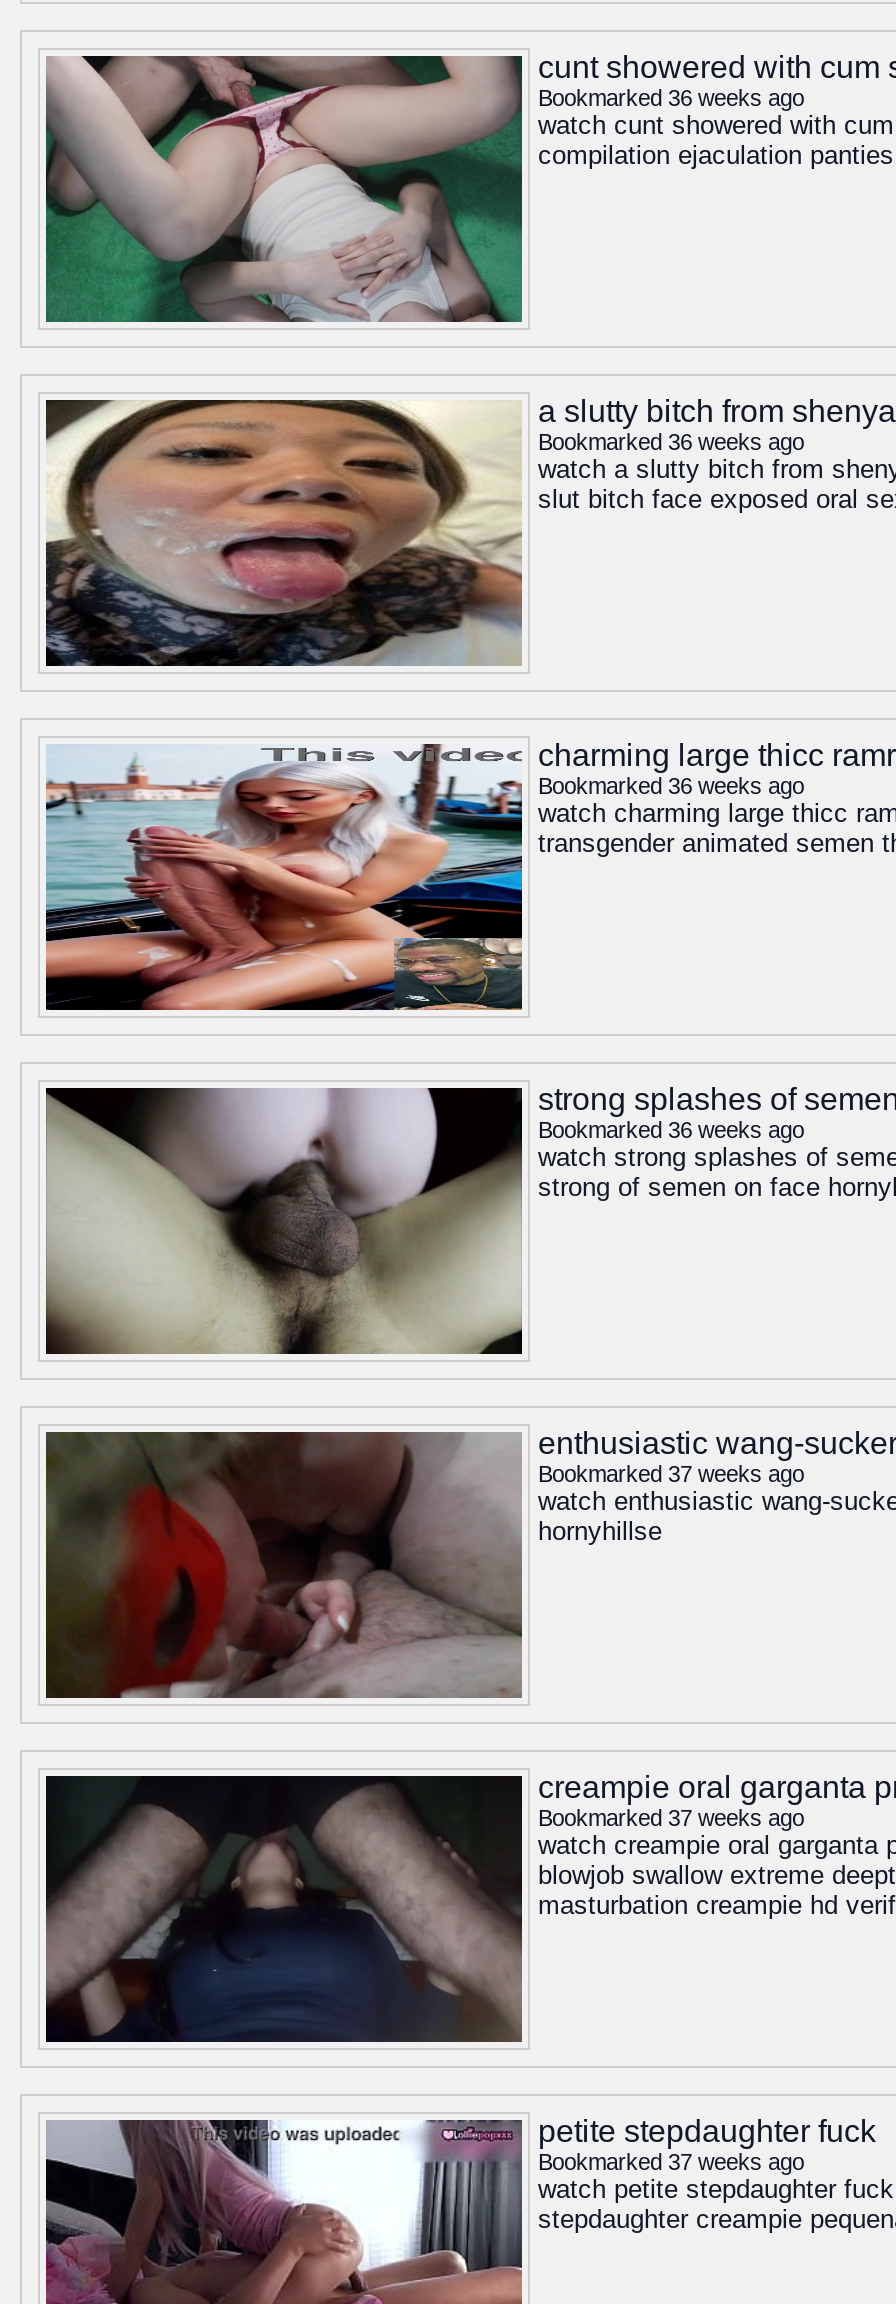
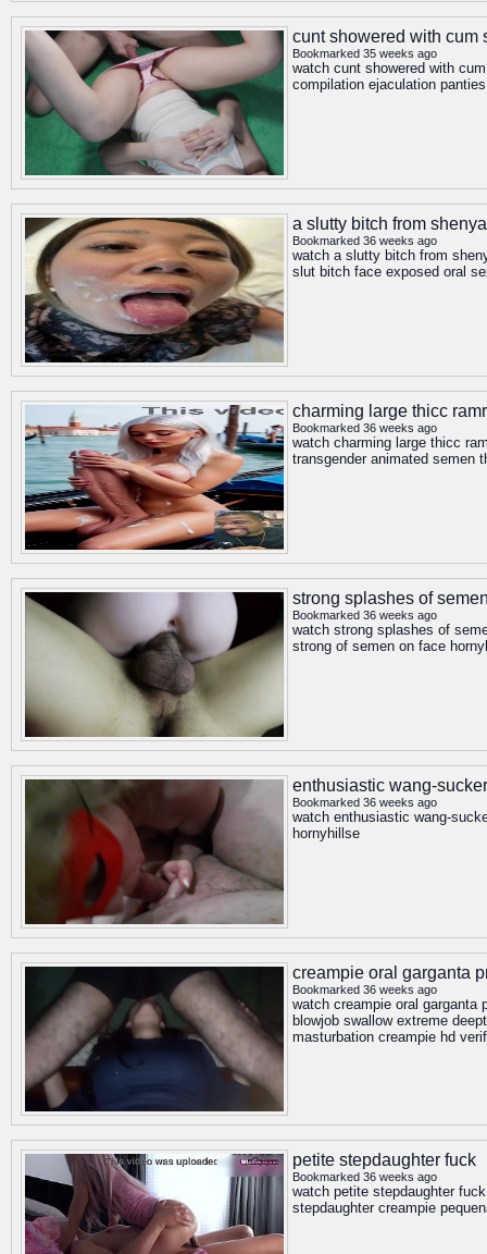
- Bookmarked 36 weeks ago
+ Bookmarked 35 weeks ago

- Bookmarked 37 weeks ago
+ Bookmarked 36 weeks ago

- Bookmarked 37 weeks ago
+ Bookmarked 36 weeks ago

- Bookmarked 37 weeks ago
+ Bookmarked 36 weeks ago
